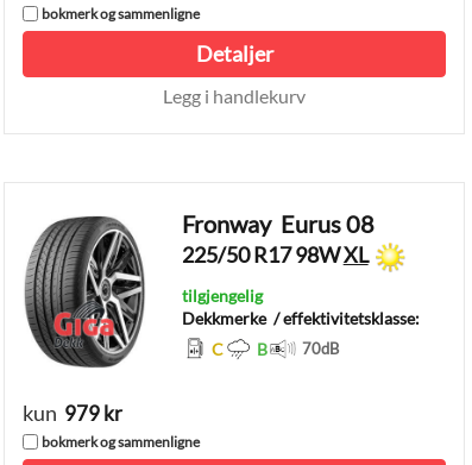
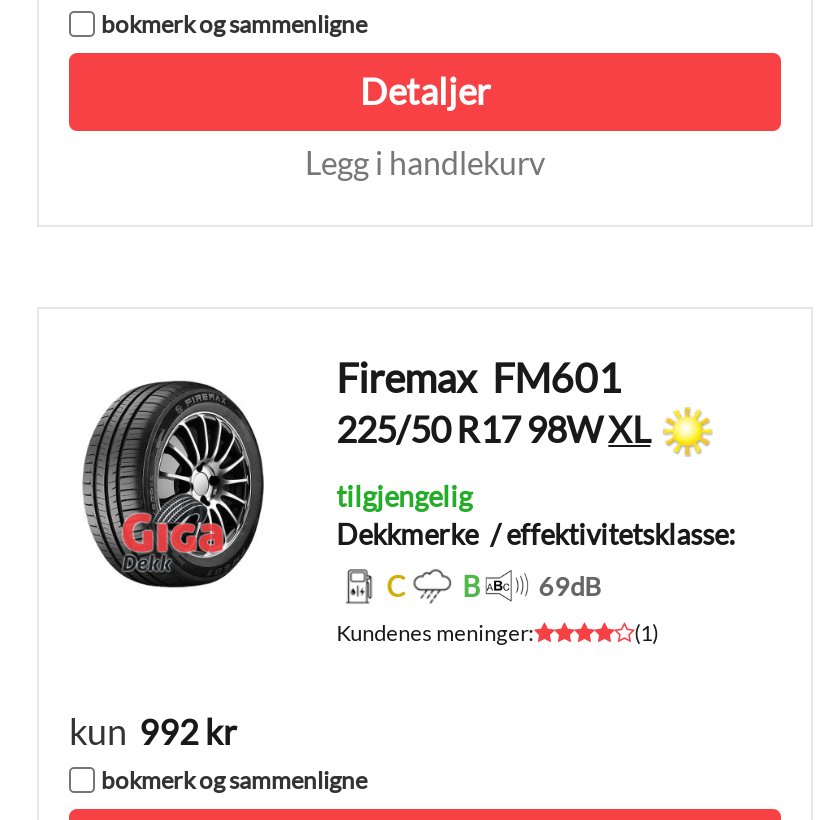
- [image]
- 70dB
- kun 979 kr
+ [image]
+ 69dB
+ Kundenes meninger:
+ (1)
+ kun 992 kr

- Fronway Eurus 08
+ Firemax FM601
